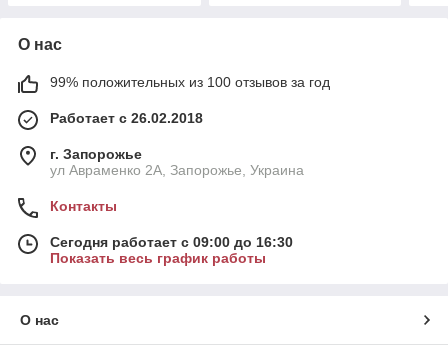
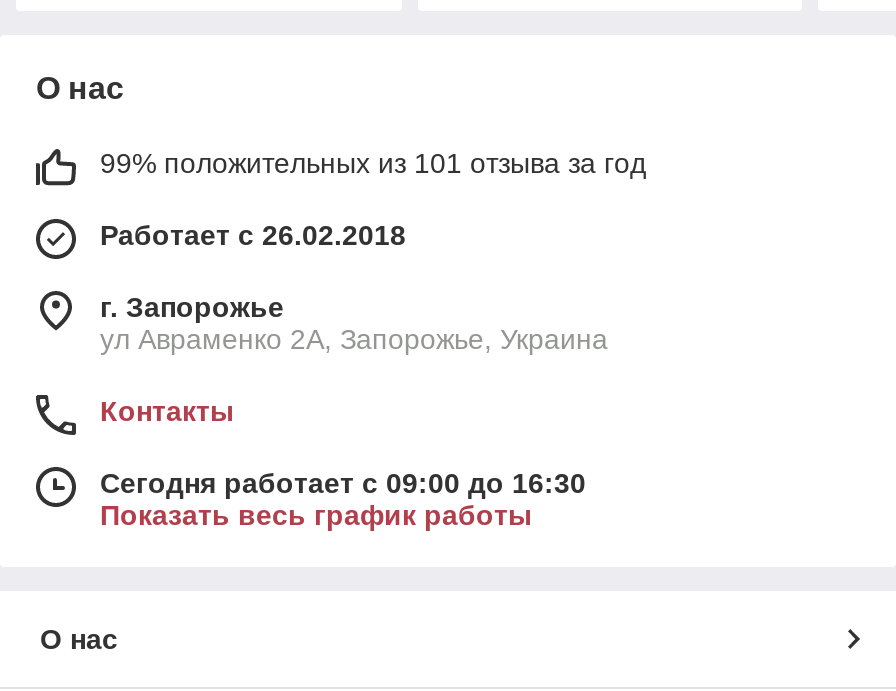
- 99% положительных из 100 отзывов за год
+ 99% положительных из 101 отзыва за год
